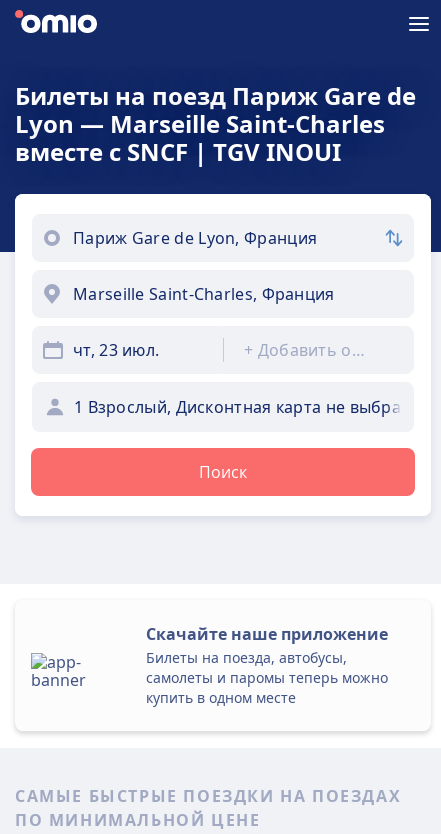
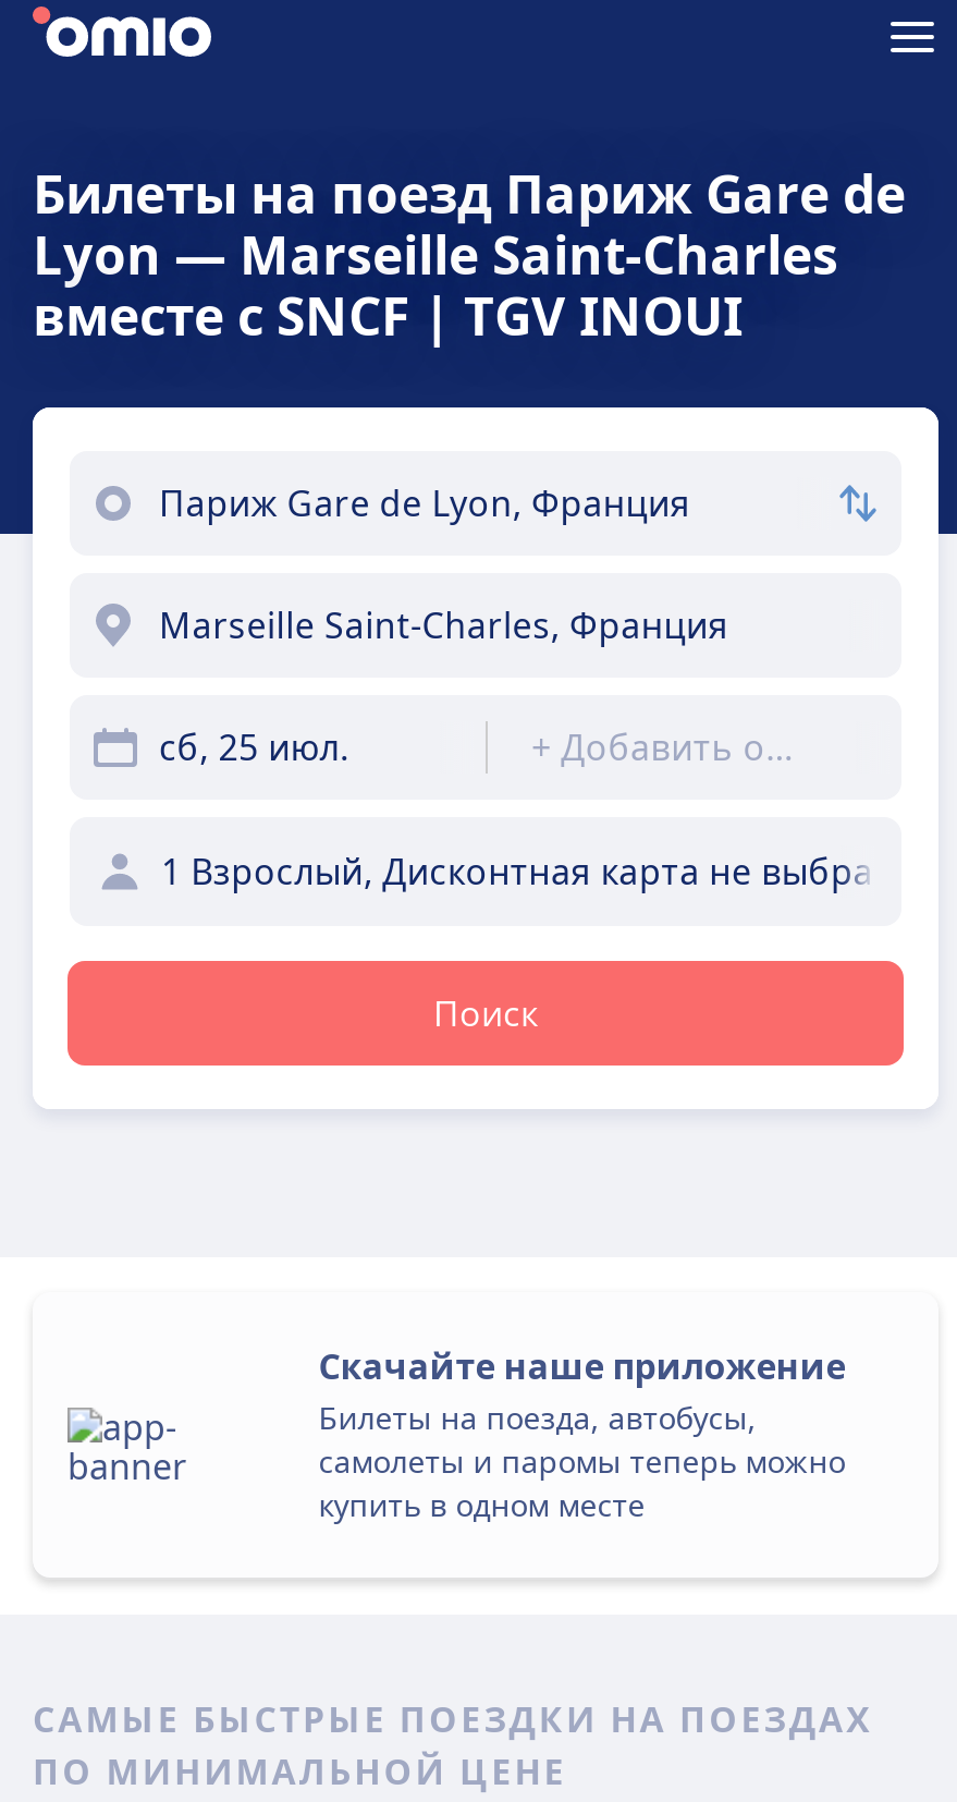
- чт, 23 июл.
+ сб, 25 июл.
